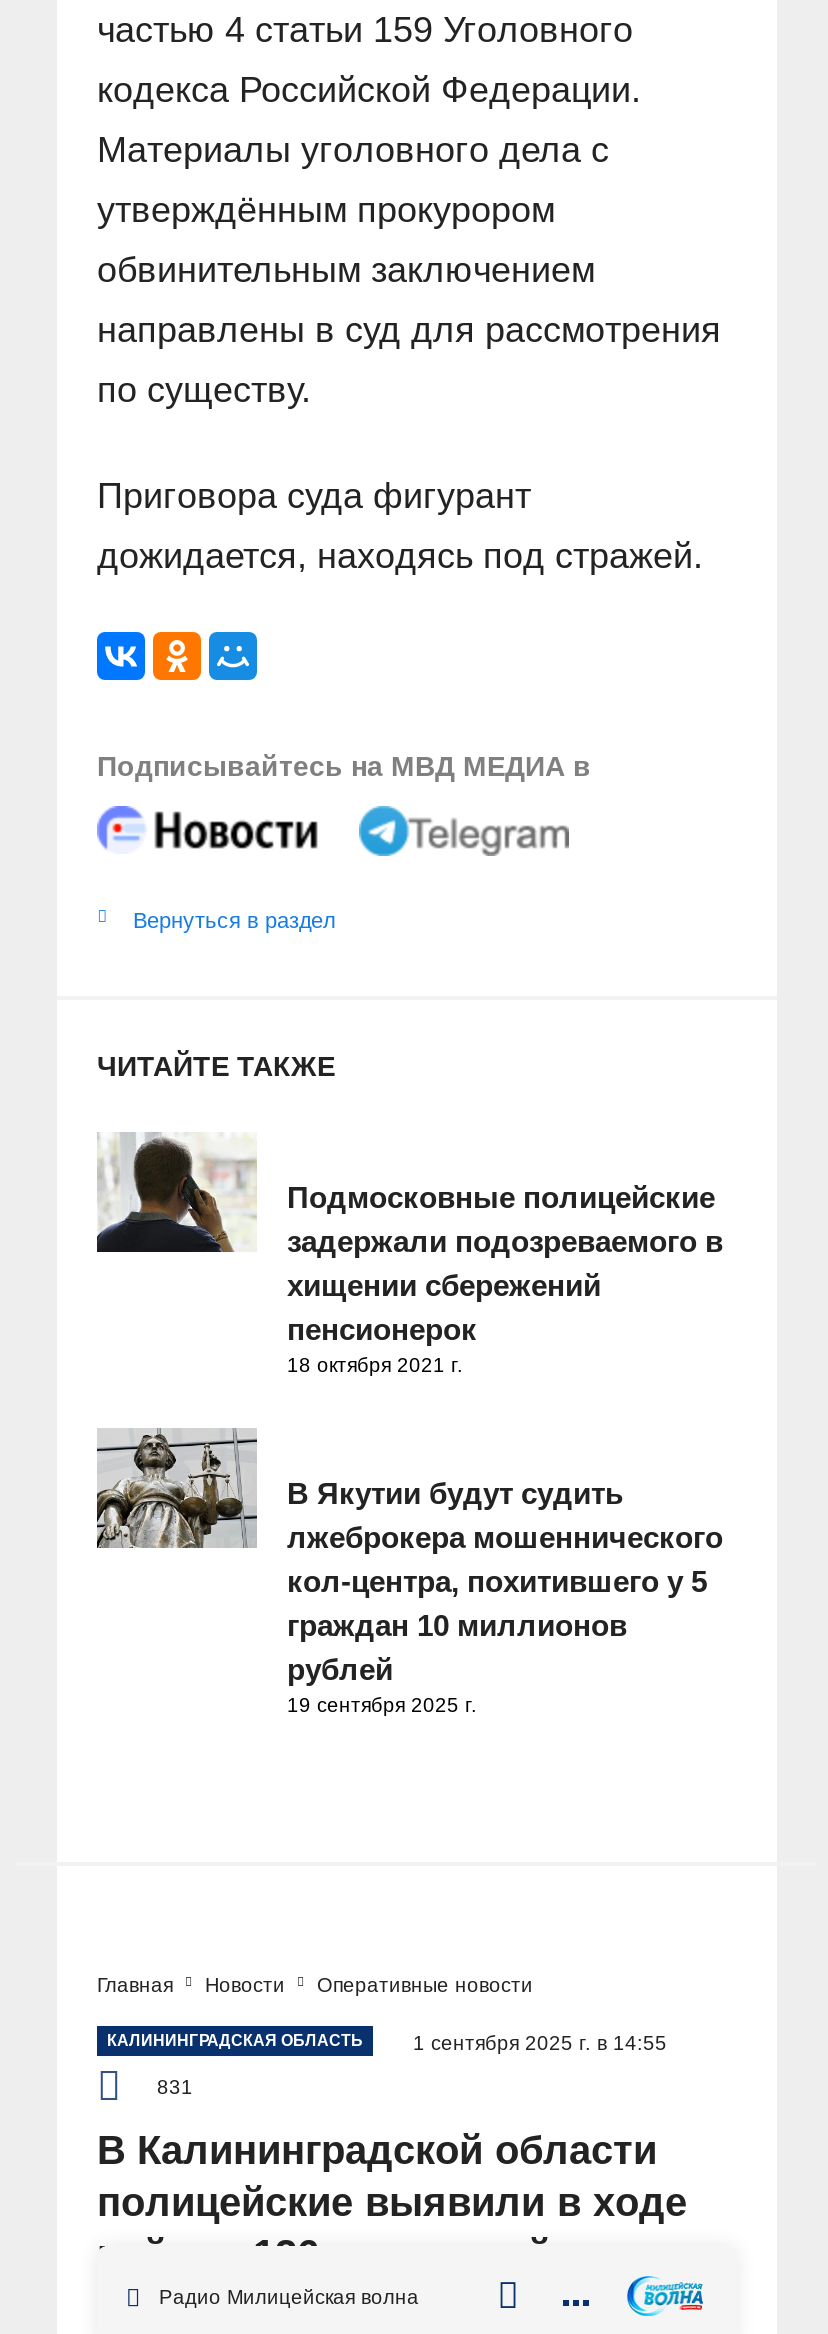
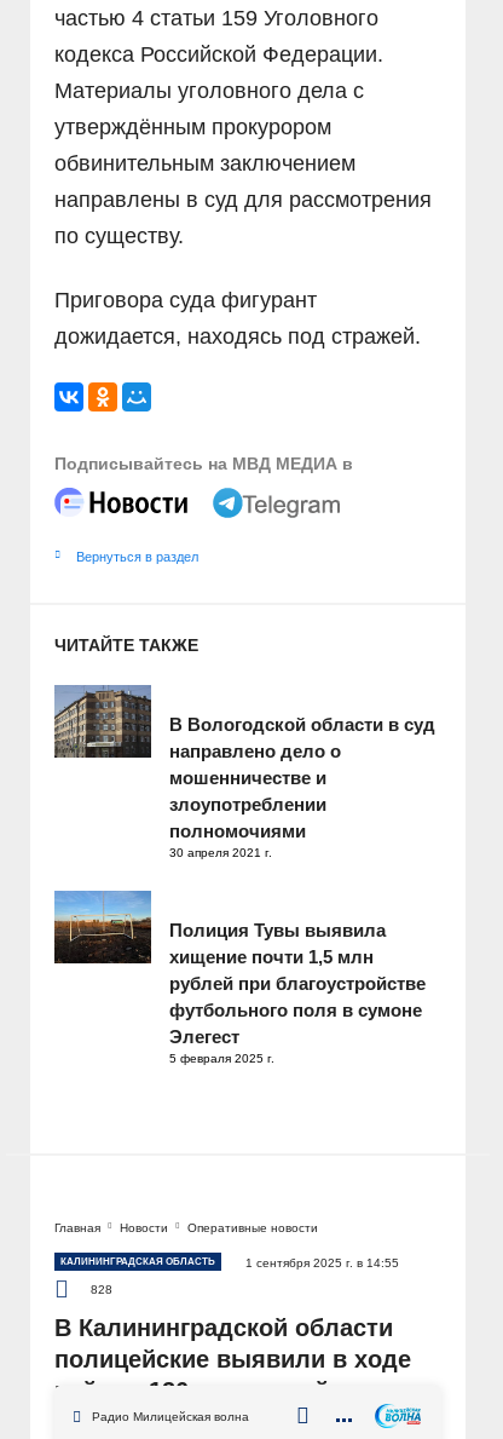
- [image]
- Подмосковные полицейские
- задержали подозреваемого в
- хищении сбережений
- пенсионерок
- 18 октября 2021 г.
+ [image]
+ В Вологодской области в суд
+ направлено дело о
+ мошенничестве и
+ злоупотреблении
+ полномочиями
+ 30 апреля 2021 г.

- [image]
- В Якутии будут судить
- лжеброкера мошеннического
- кол-центра, похитившего у 5
- граждан 10 миллионов
- рублей
- 19 сентября 2025 г.
+ [image]
+ Полиция Тувы выявила
+ хищение почти 1,5 млн
+ рублей при благоустройстве
+ футбольного поля в сумоне
+ Элегест
+ 5 февраля 2025 г.

- 831
+ 828
